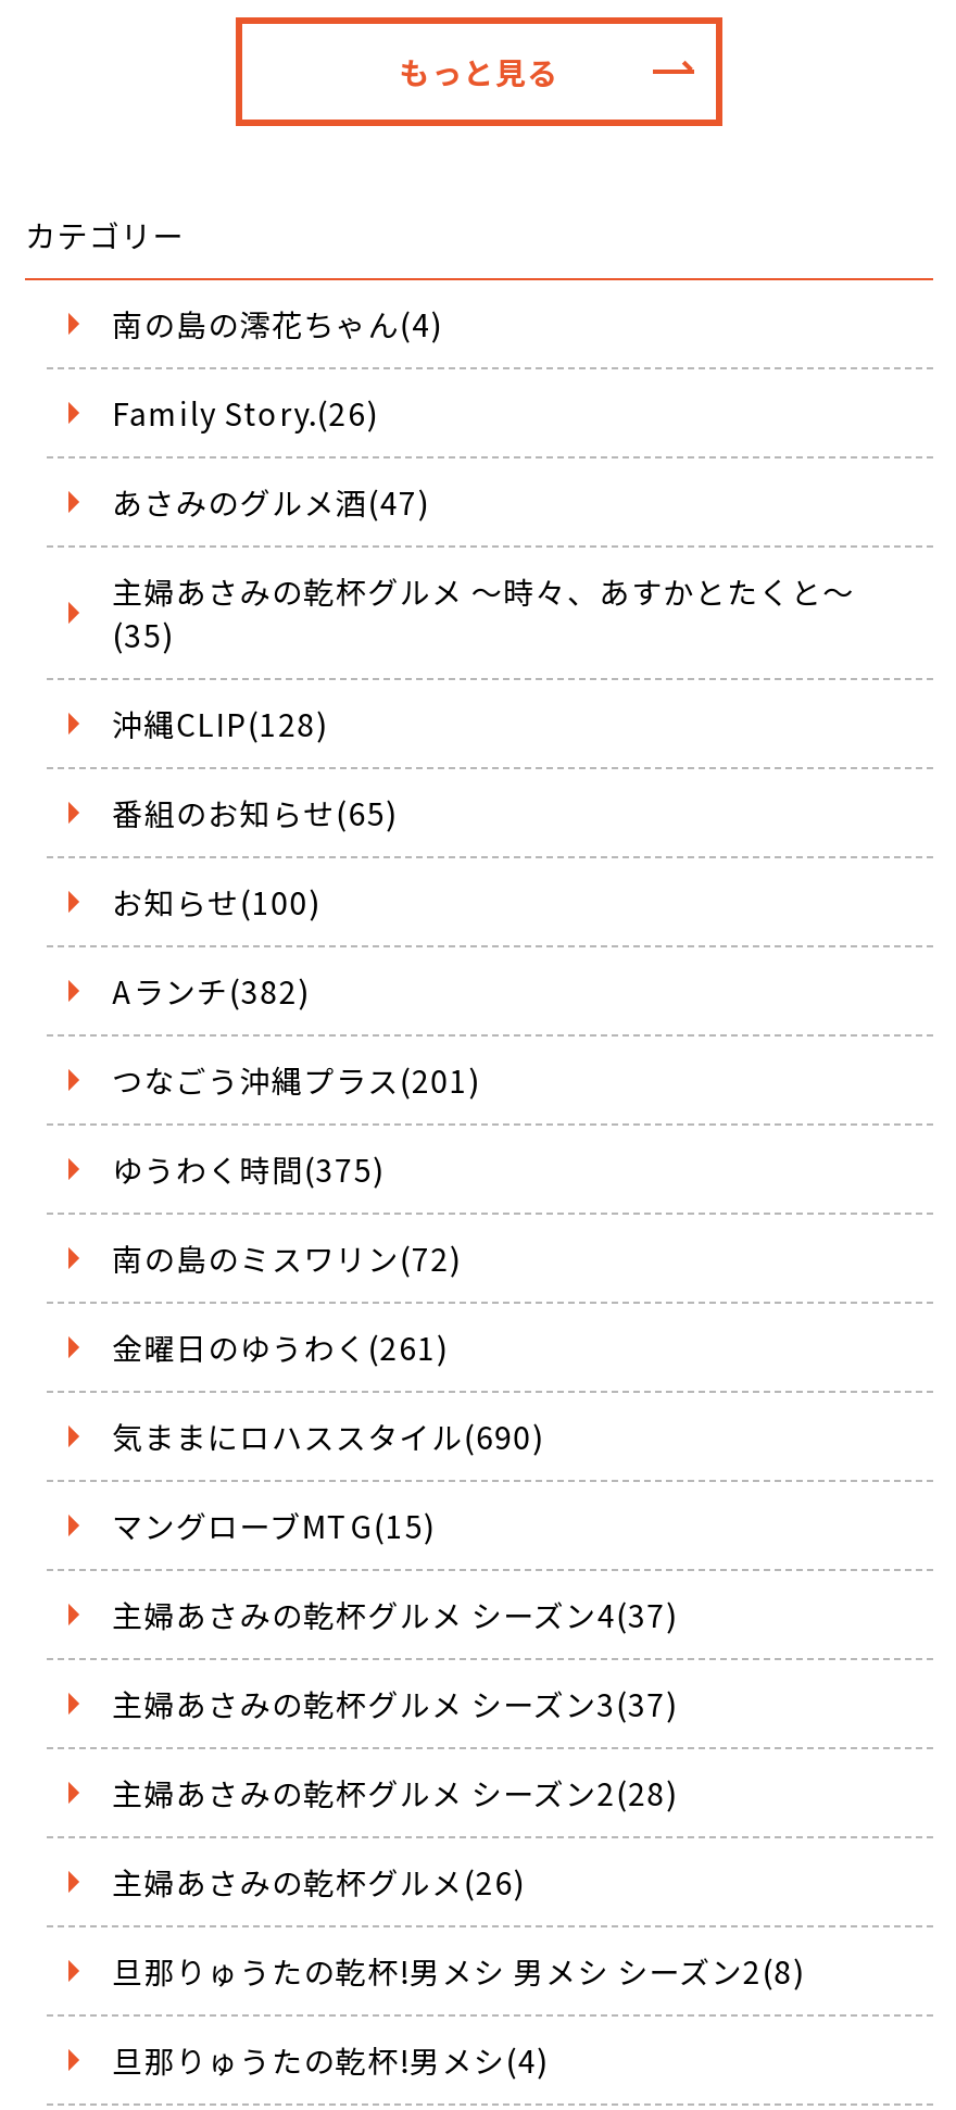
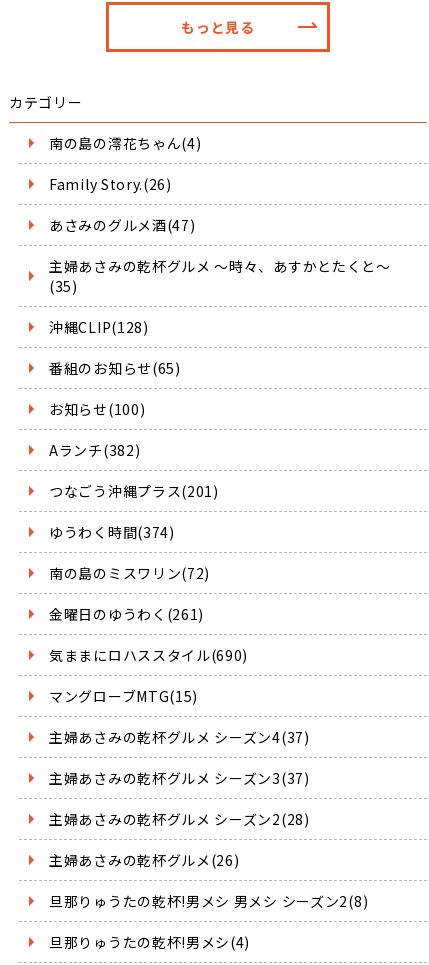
- ゆうわく時間(375)
+ ゆうわく時間(374)
